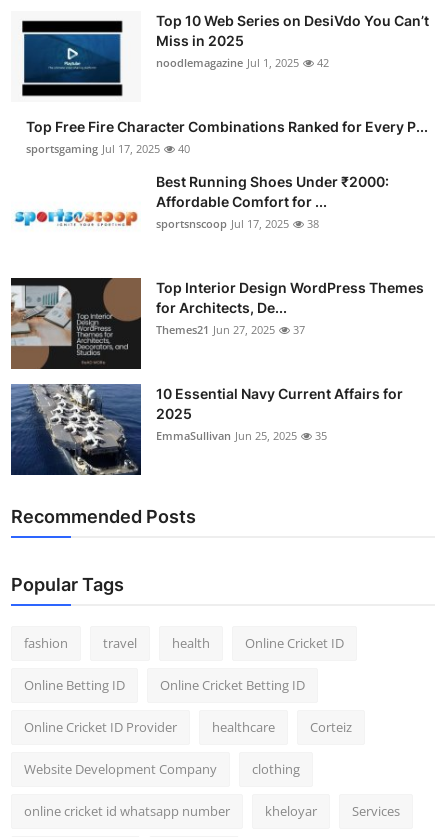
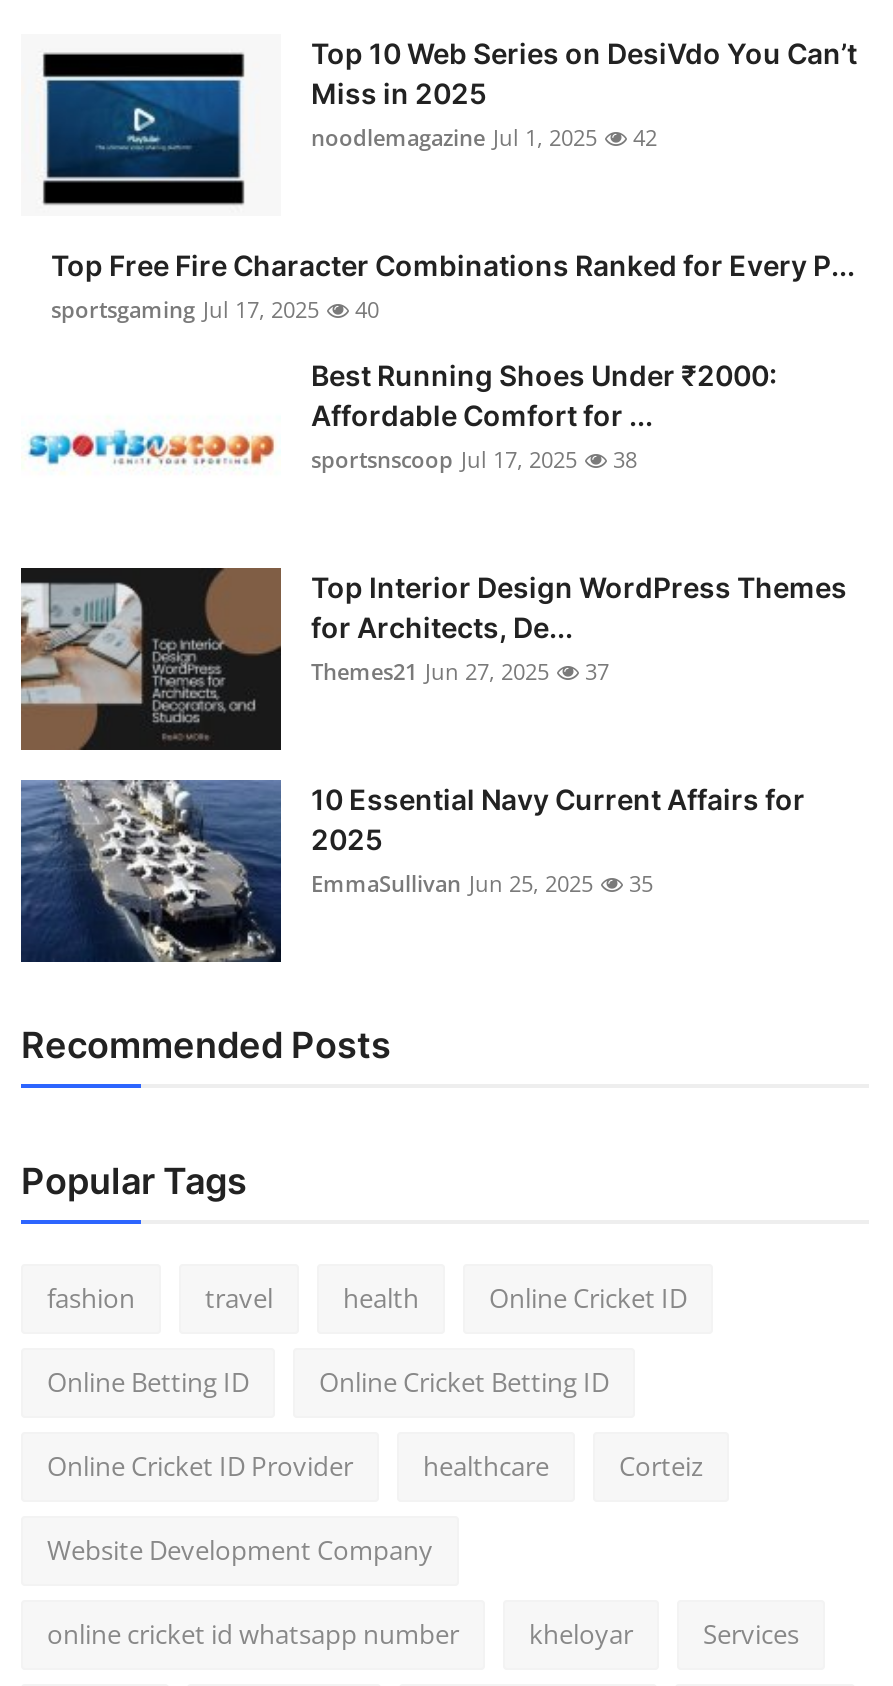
- clothing
